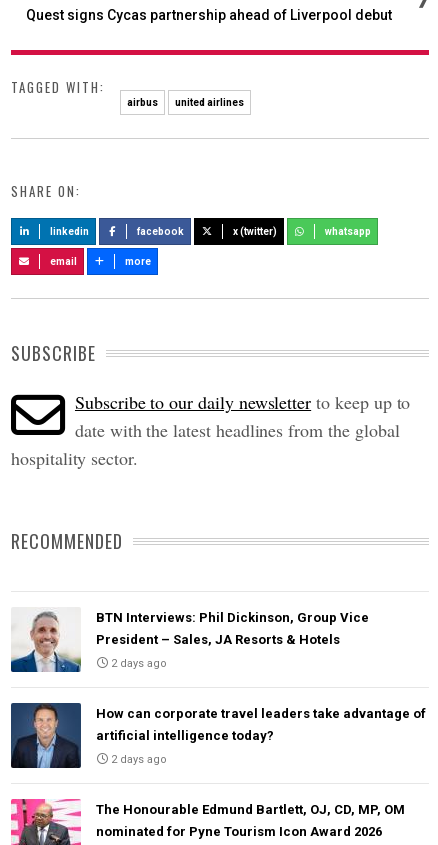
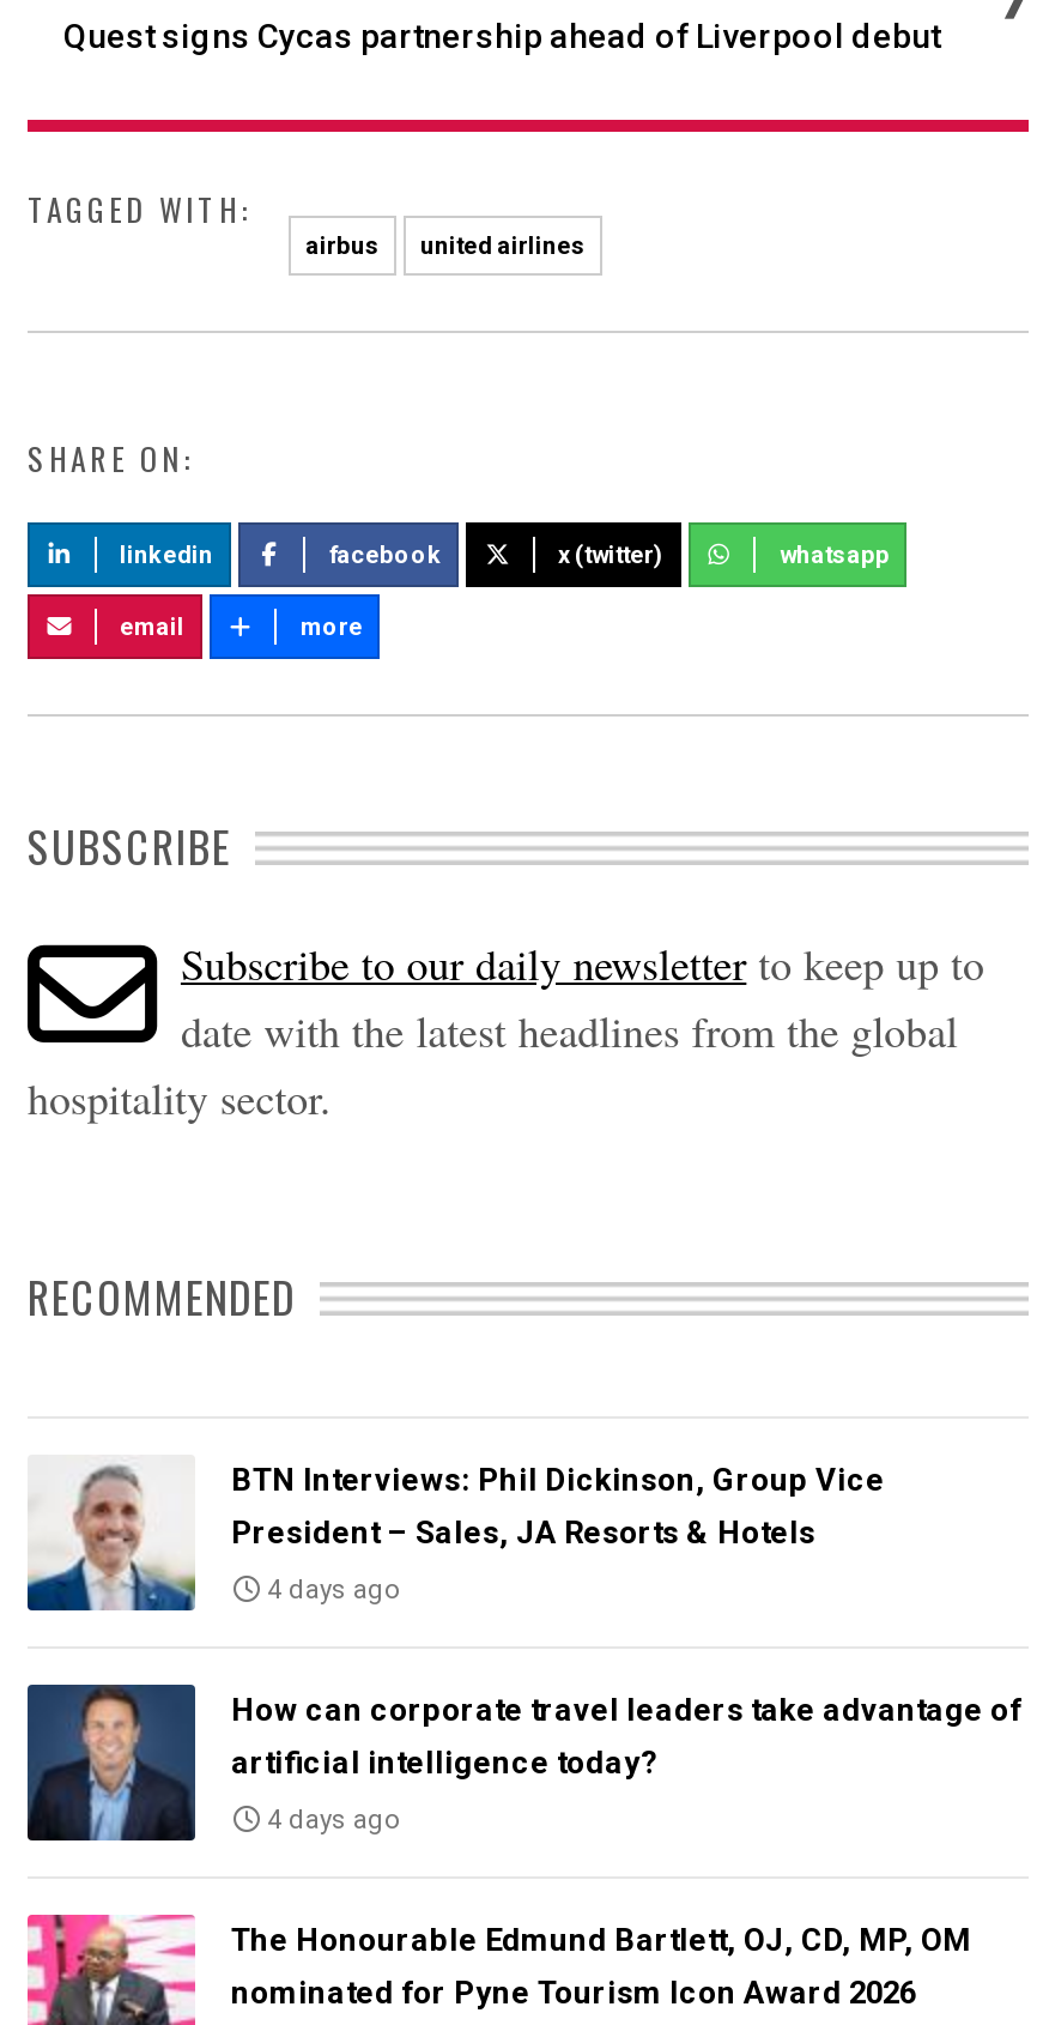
- 2 days ago
+ 4 days ago

- 2 days ago
+ 4 days ago
